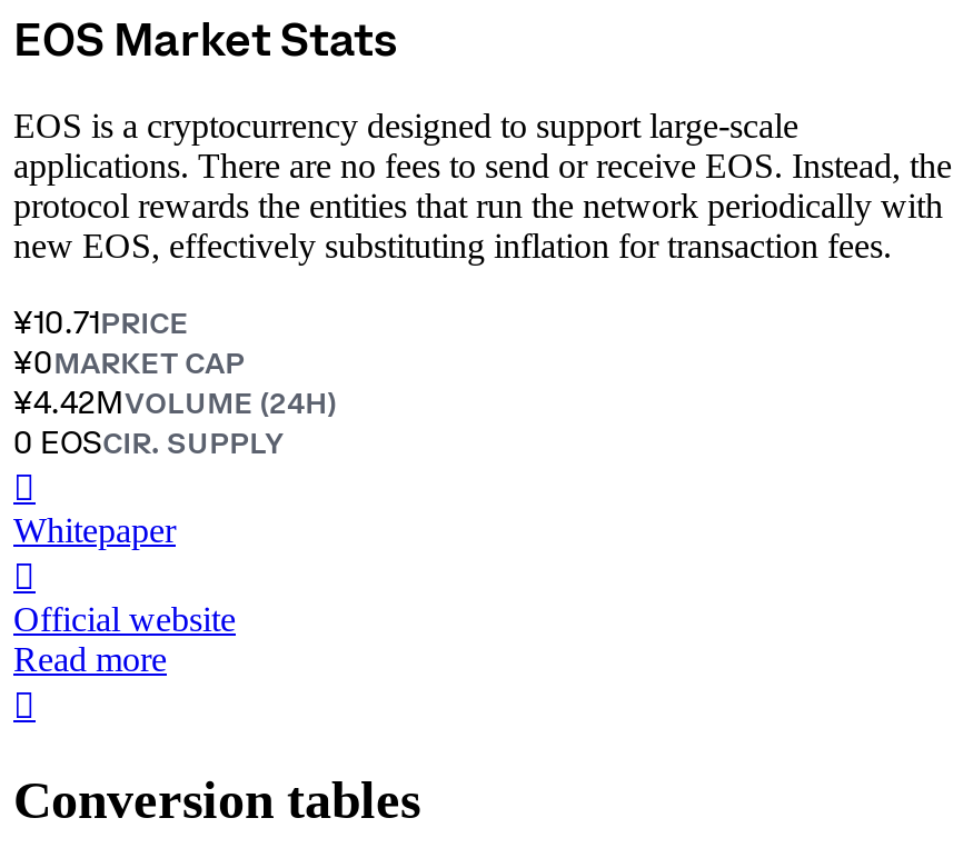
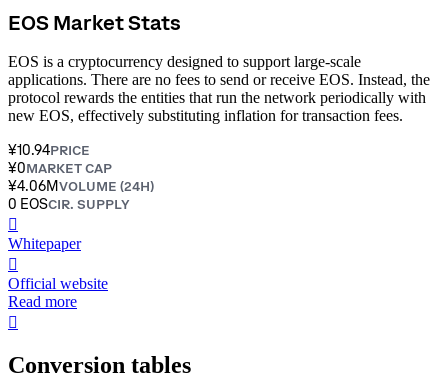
- ¥10.71PRICE
+ ¥10.94PRICE

- ¥4.42MVOLUME (24H)
+ ¥4.06MVOLUME (24H)
